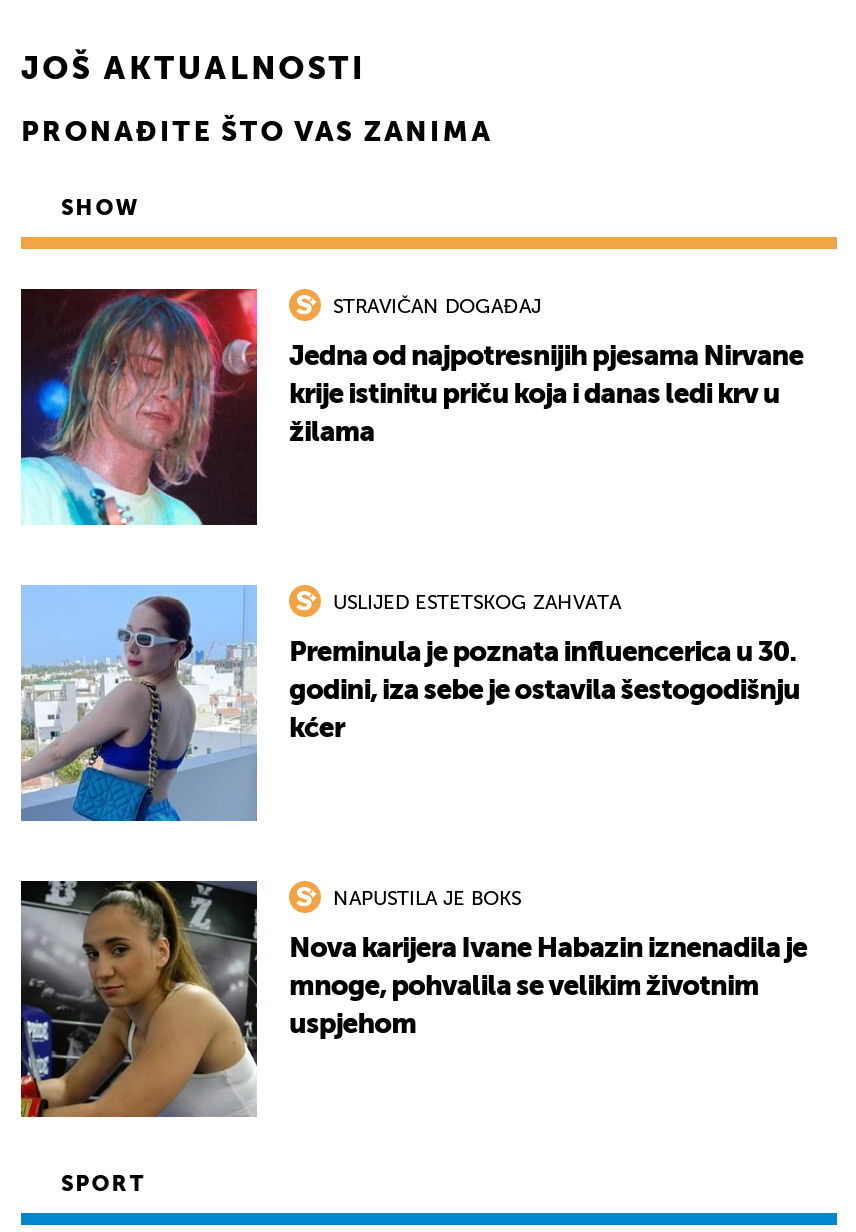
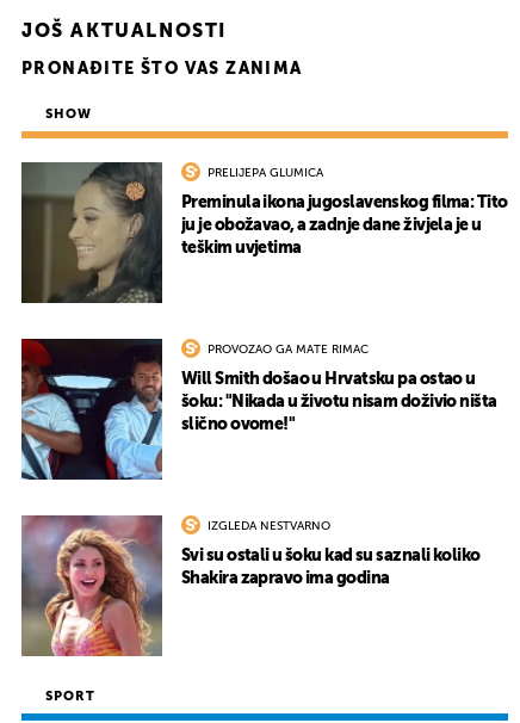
- [image]
- Jedna od najpotresnijih pjesama Nirvane
- krije istinitu priču koja i danas ledi krv u
- žilama
+ [image]
+ Preminula ikona jugoslavenskog filma: Tito
+ ju je obožavao, a zadnje dane živjela je u
+ teškim uvjetima

- STRAVIČAN DOGAĐAJ
+ PRELIJEPA GLUMICA

- [image]
- Preminula je poznata influencerica u 30.
- godini, iza sebe je ostavila šestogodišnju
- kćer
+ [image]
+ Will Smith došao u Hrvatsku pa ostao u
+ šoku: "Nikada u životu nisam doživio ništa
+ slično ovome!"

- USLIJED ESTETSKOG ZAHVATA
+ PROVOZAO GA MATE RIMAC

- [image]
- Nova karijera Ivane Habazin iznenadila je
- mnoge, pohvalila se velikim životnim
- uspjehom
+ [image]
+ Svi su ostali u šoku kad su saznali koliko
+ Shakira zapravo ima godina

- NAPUSTILA JE BOKS
+ IZGLEDA NESTVARNO
